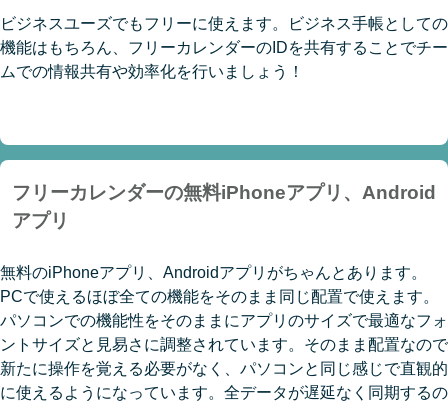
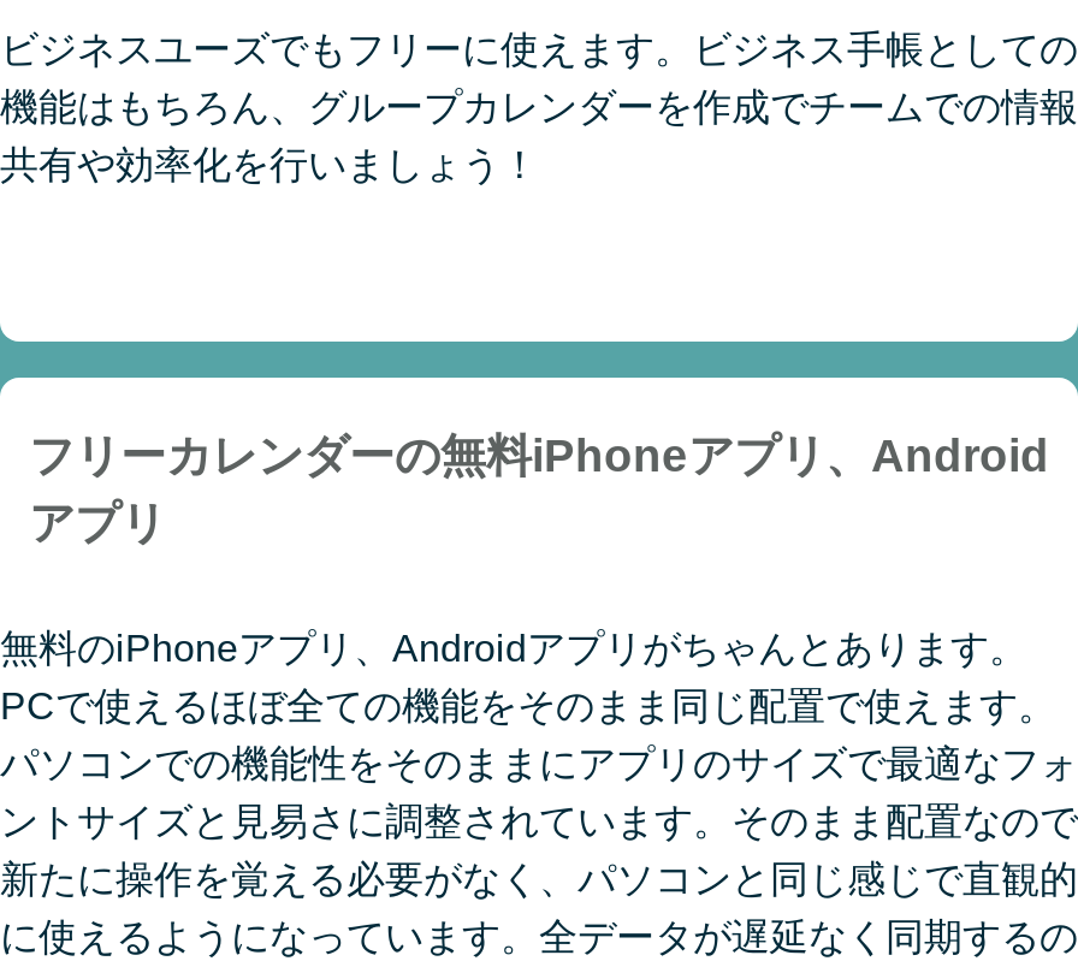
- 機能はもちろん、フリーカレンダーのIDを共有することでチー
- ムでの情報共有や効率化を行いましょう！
+ 機能はもちろん、グループカレンダーを作成でチームでの情報
+ 共有や効率化を行いましょう！
